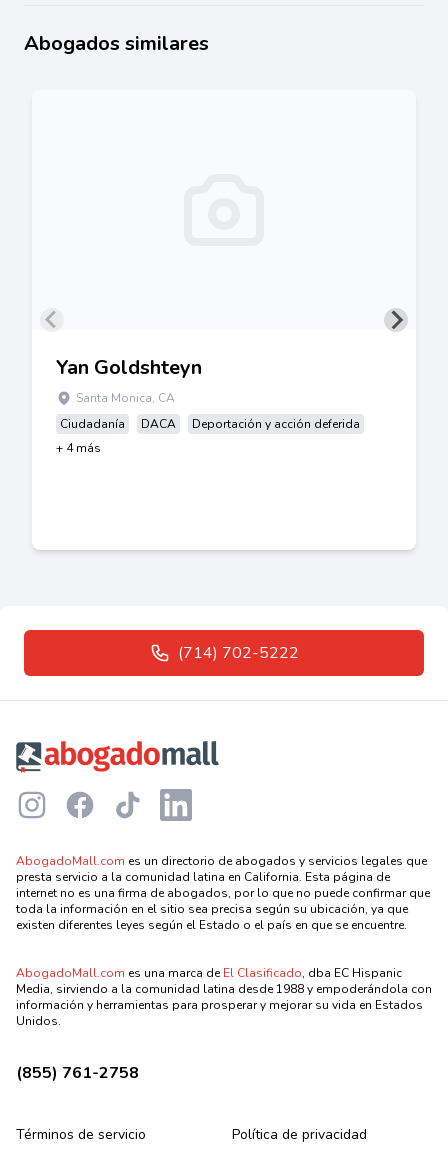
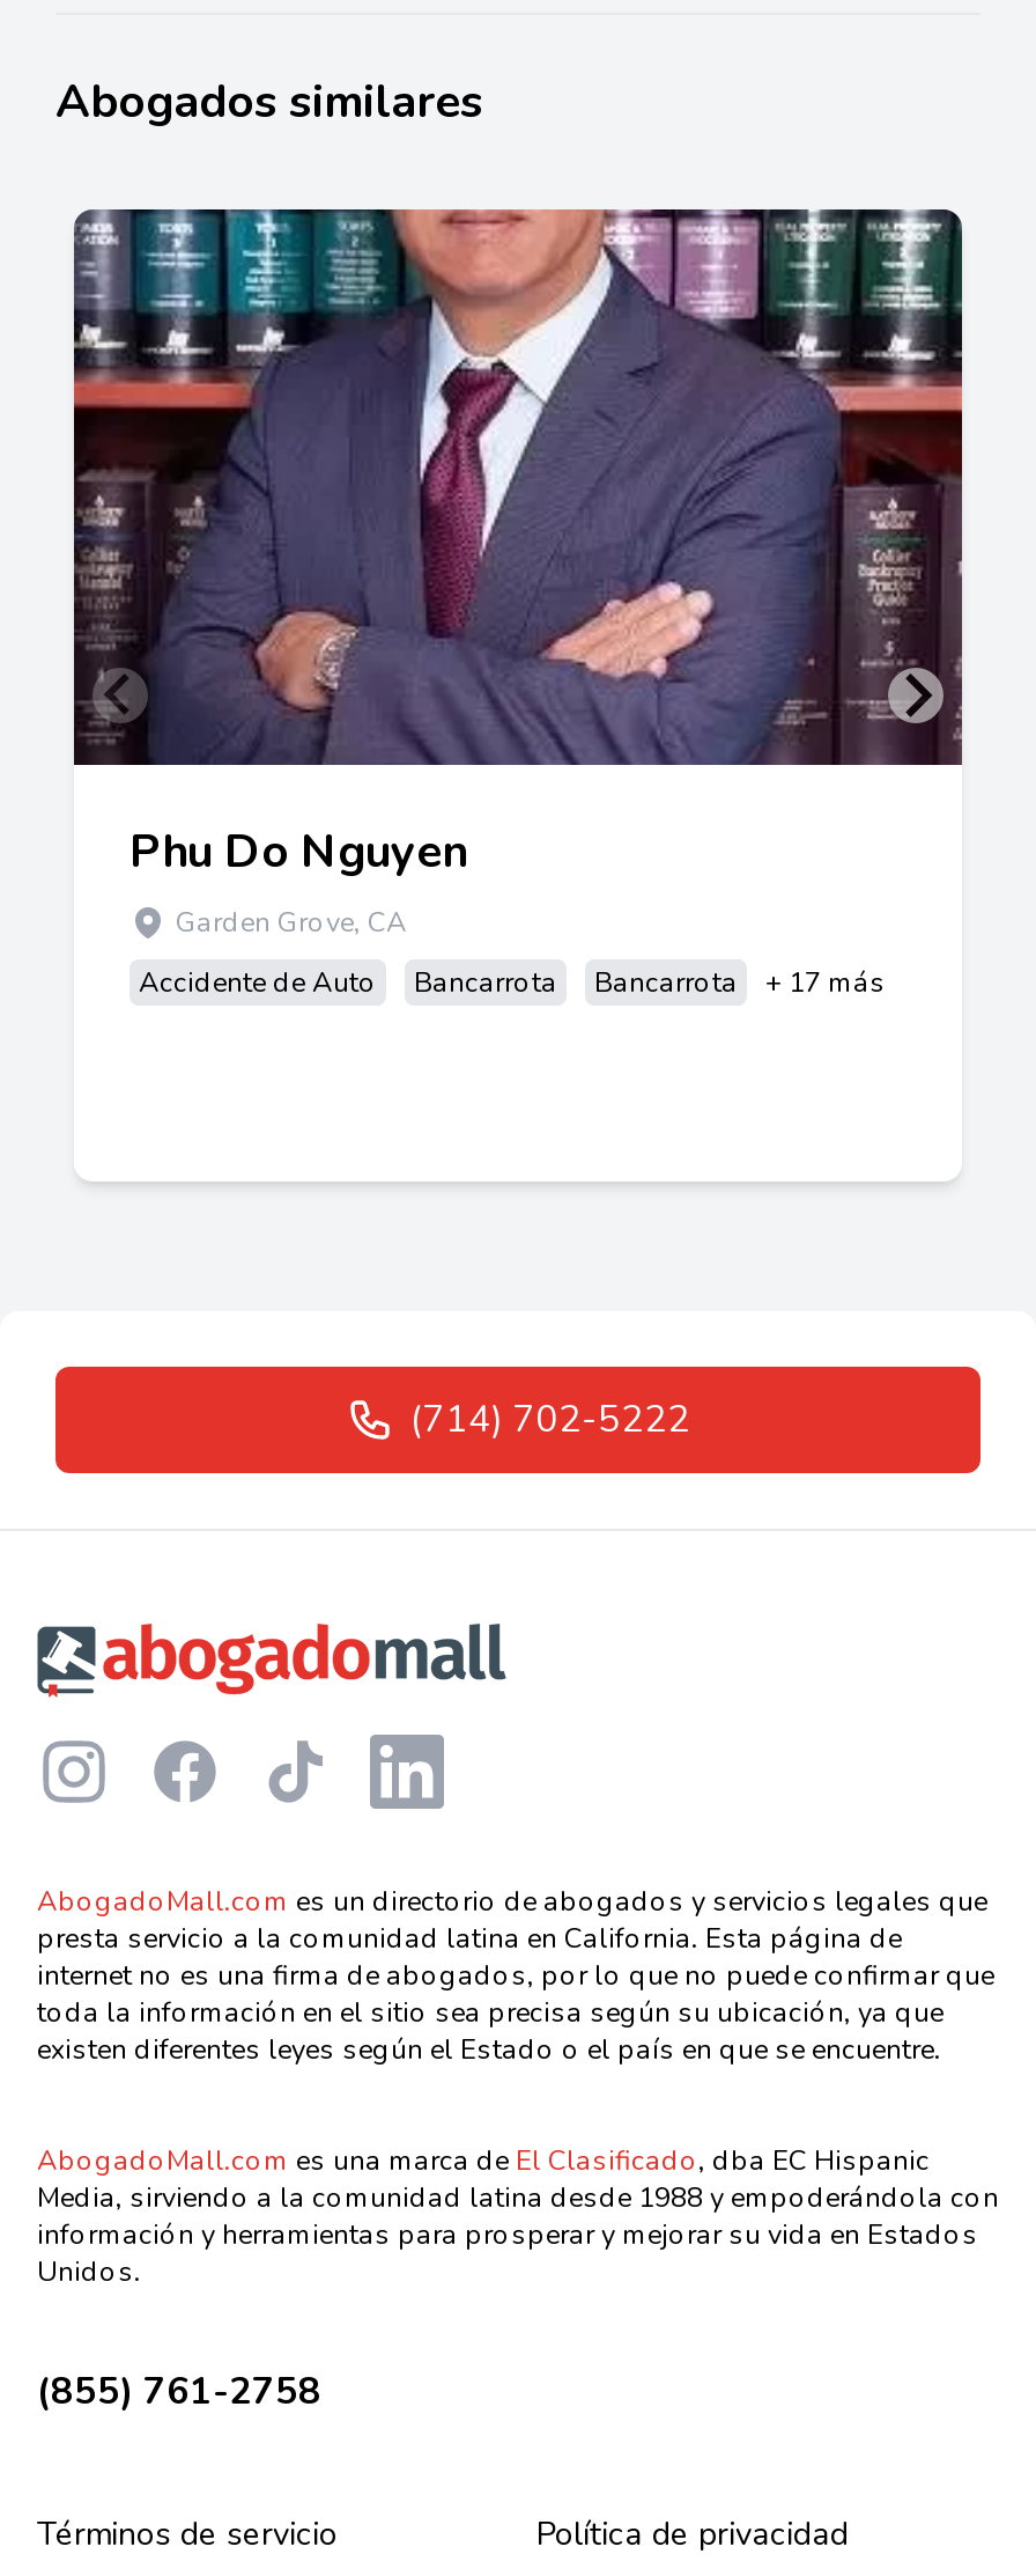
+ [image]

- Yan Goldshteyn
- Santa Monica, CA
- Ciudadanía
- DACA
- Deportación y acción deferida
- + 4 más
+ Phu Do Nguyen
+ Garden Grove, CA
+ Accidente de Auto
+ Bancarrota
+ Bancarrota
+ + 17 más
